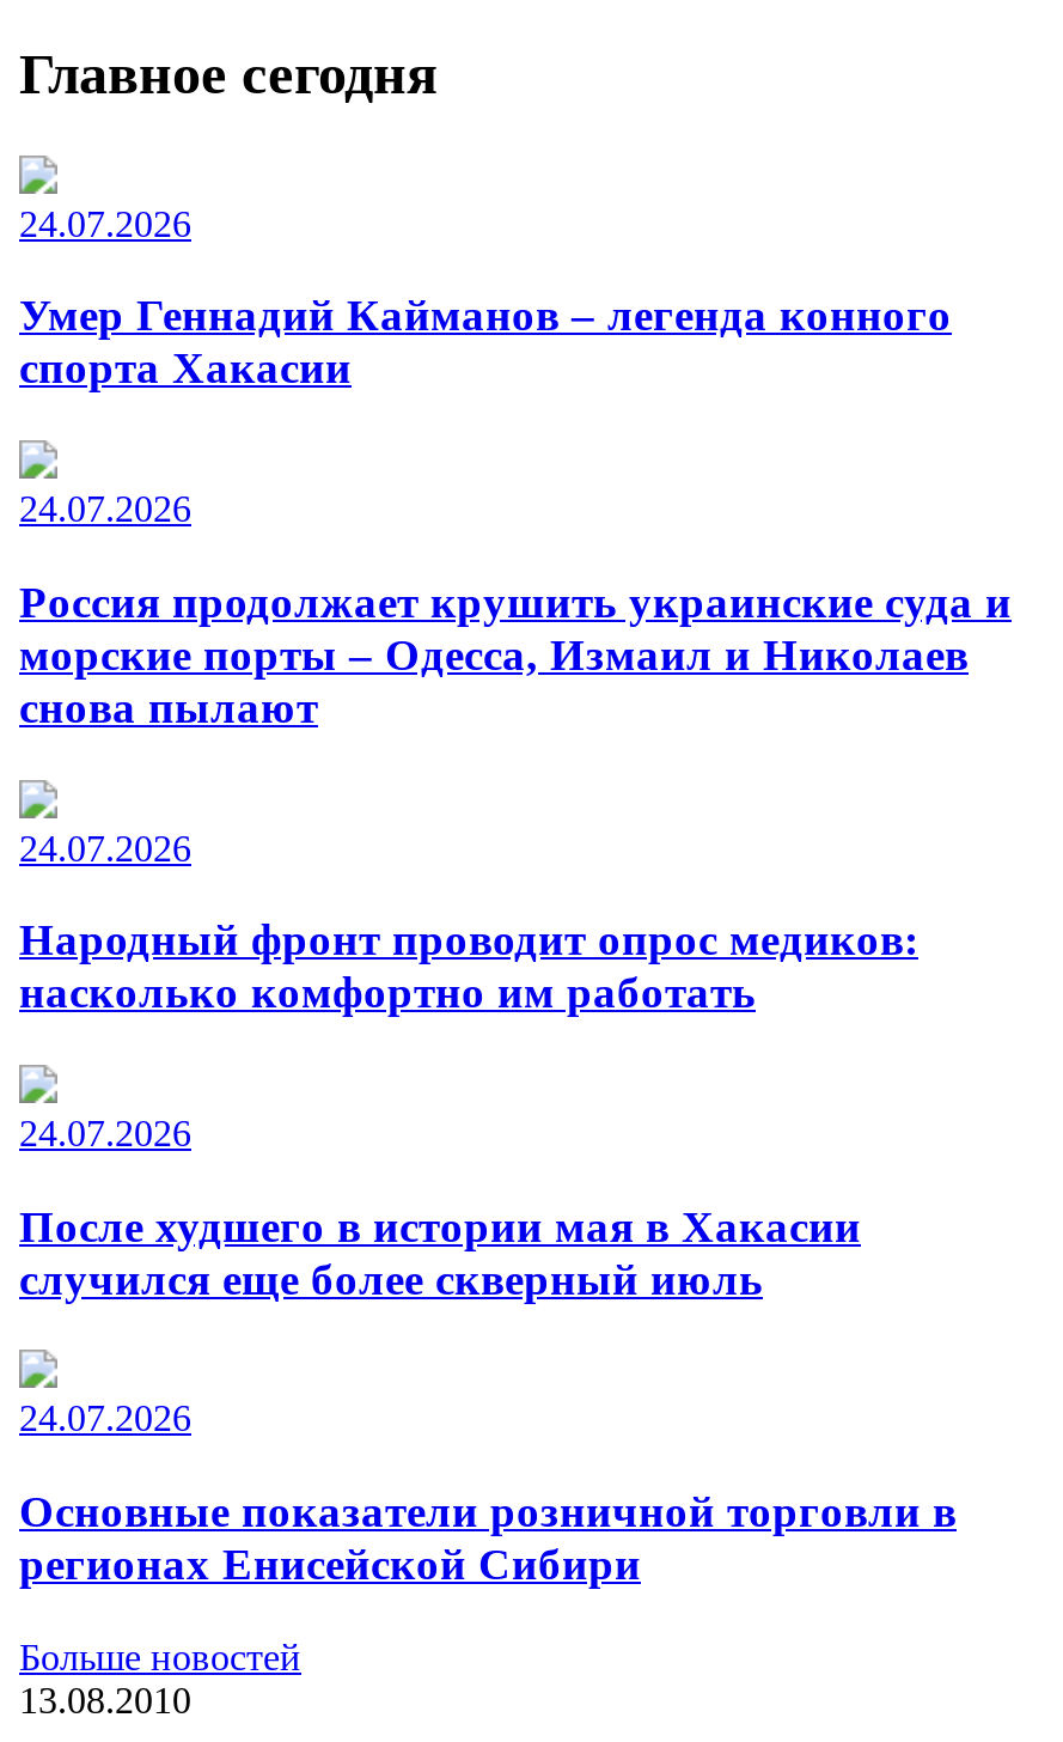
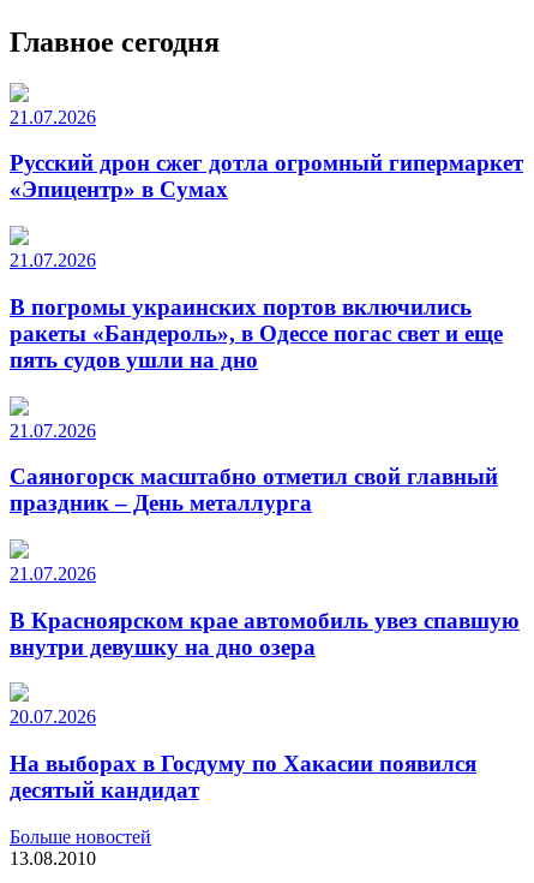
- 24.07.2026
+ 21.07.2026

- Умер Геннадий Кайманов – легенда конного
- спорта Хакасии
+ Русский дрон сжег дотла огромный гипермаркет
+ «Эпицентр» в Сумах

- 24.07.2026
+ 21.07.2026

- Россия продолжает крушить украинские суда и
- морские порты – Одесса, Измаил и Николаев
- снова пылают
+ В погромы украинских портов включились
+ ракеты «Бандероль», в Одессе погас свет и еще
+ пять судов ушли на дно

- 24.07.2026
+ 21.07.2026

- Народный фронт проводит опрос медиков:
- насколько комфортно им работать
+ Саяногорск масштабно отметил свой главный
+ праздник – День металлурга

- 24.07.2026
+ 21.07.2026

- После худшего в истории мая в Хакасии
- случился еще более скверный июль
+ В Красноярском крае автомобиль увез спавшую
+ внутри девушку на дно озера

- 24.07.2026
+ 20.07.2026

- Основные показатели розничной торговли в
- регионах Енисейской Сибири
+ На выборах в Госдуму по Хакасии появился
+ десятый кандидат
